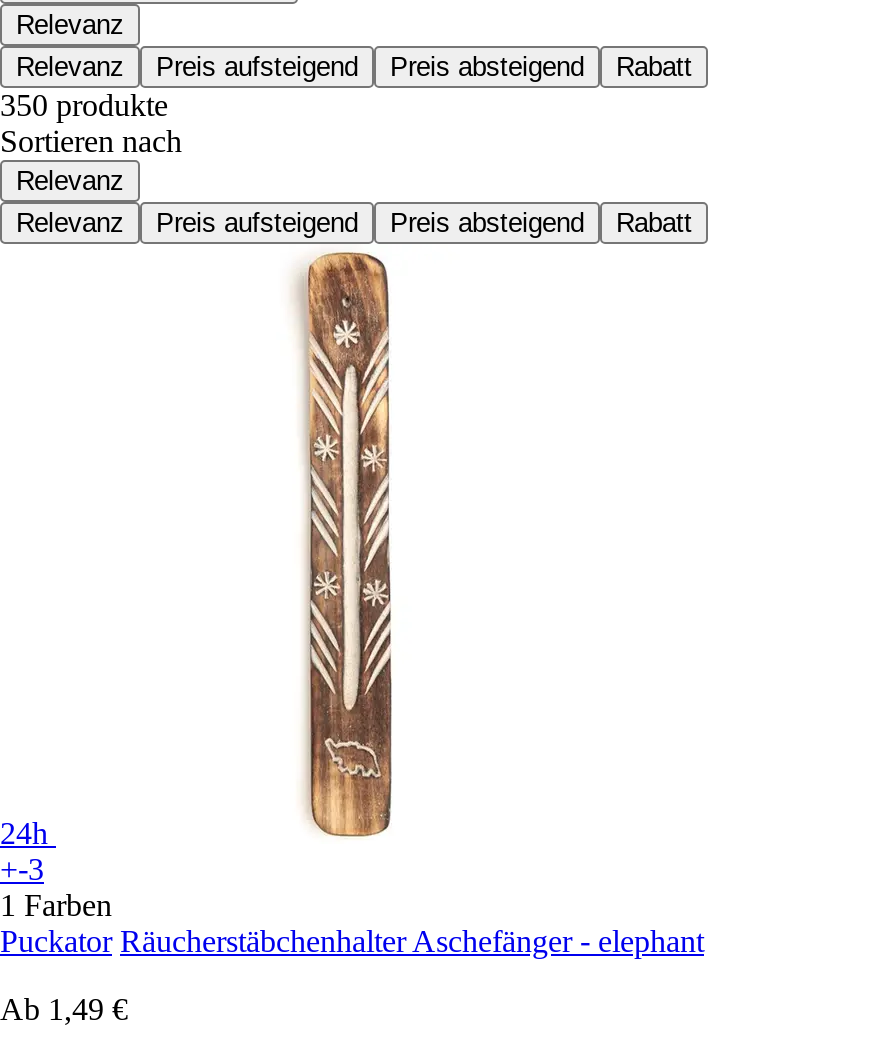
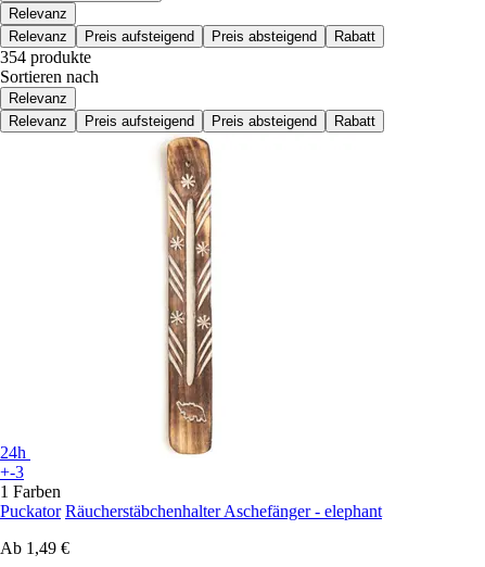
- 350 produkte
+ 354 produkte
